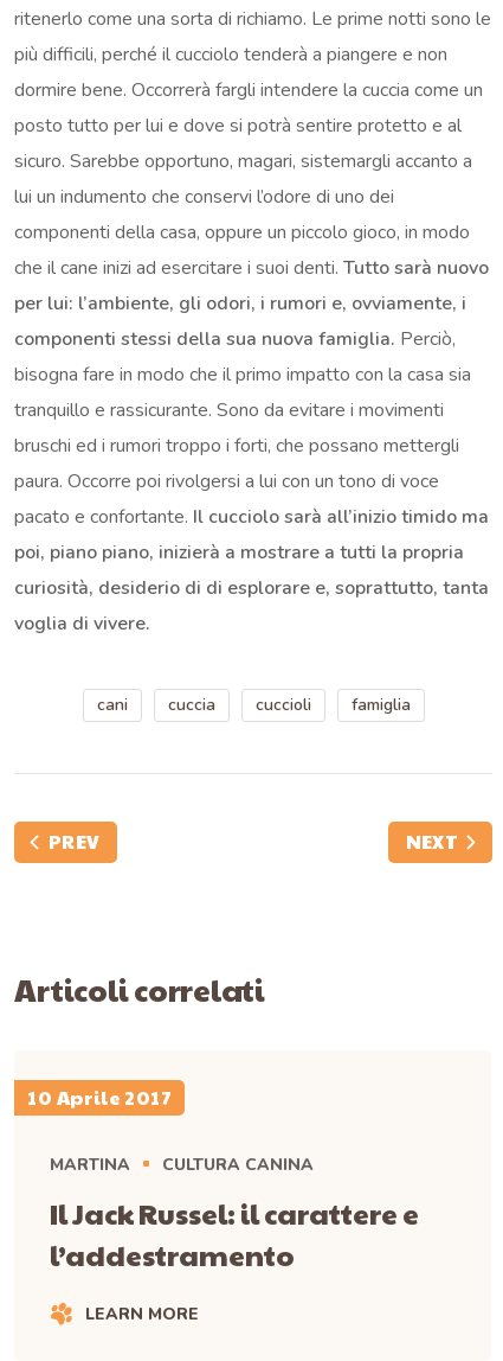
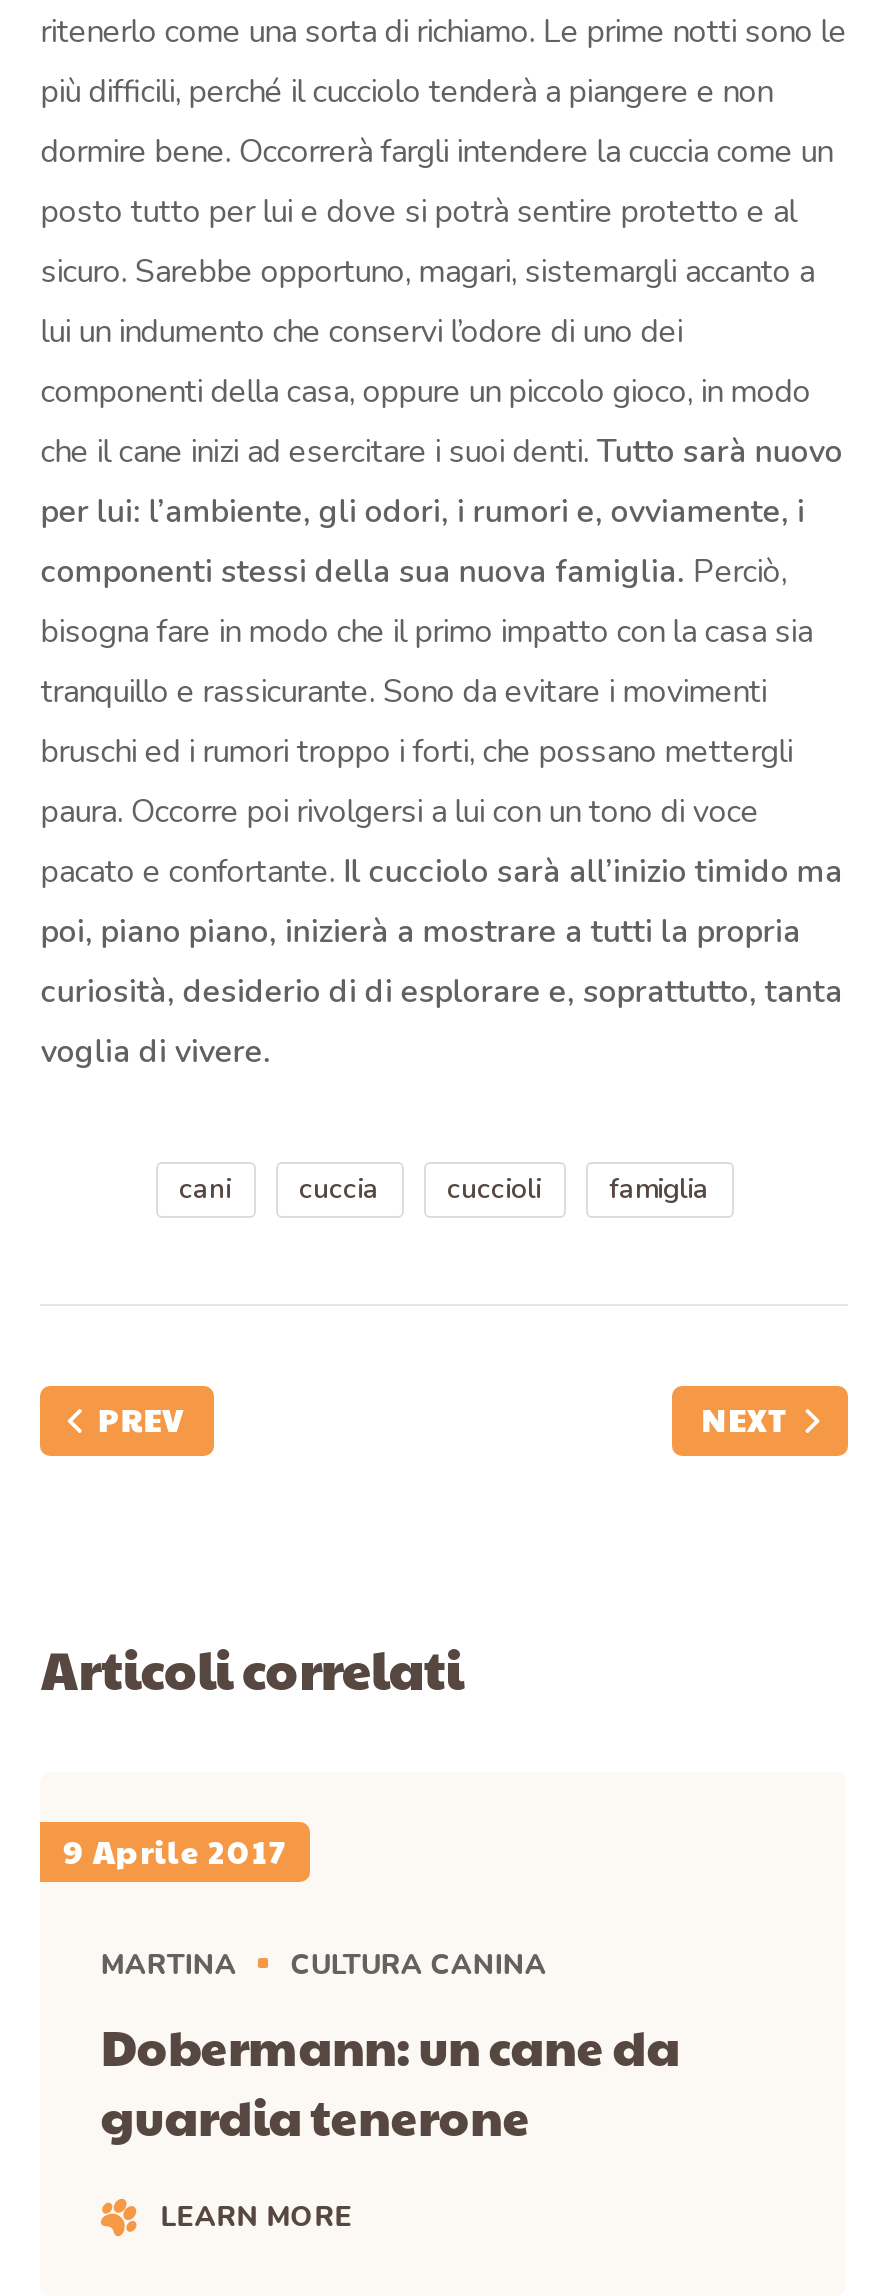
- 10 Aprile 2017
+ 9 Aprile 2017

- Il Jack Russel: il carattere e
- l’addestramento
+ Dobermann: un cane da
+ guardia tenerone
